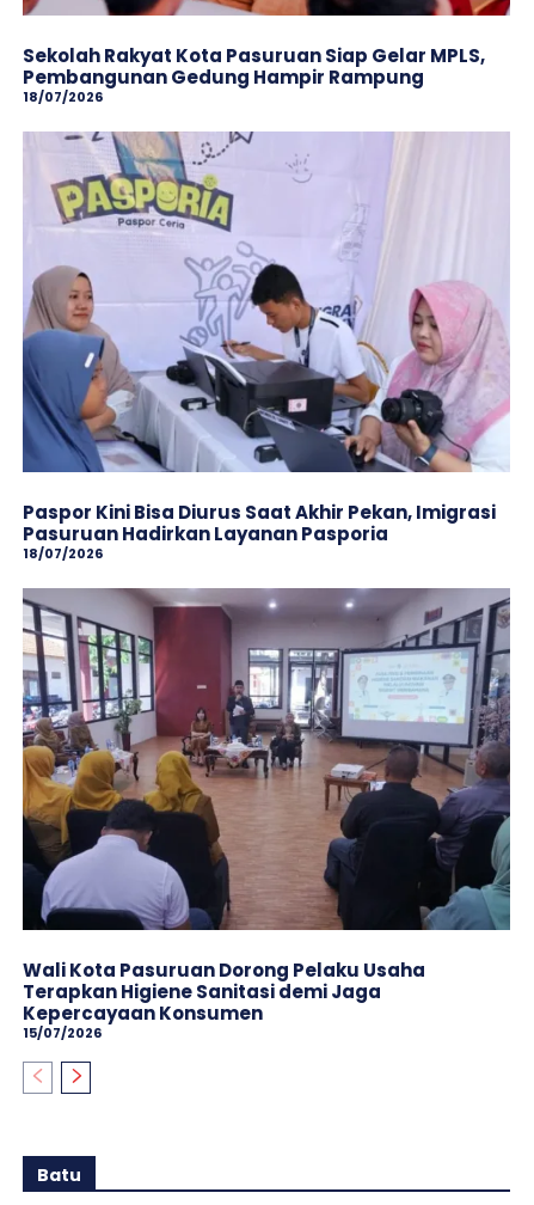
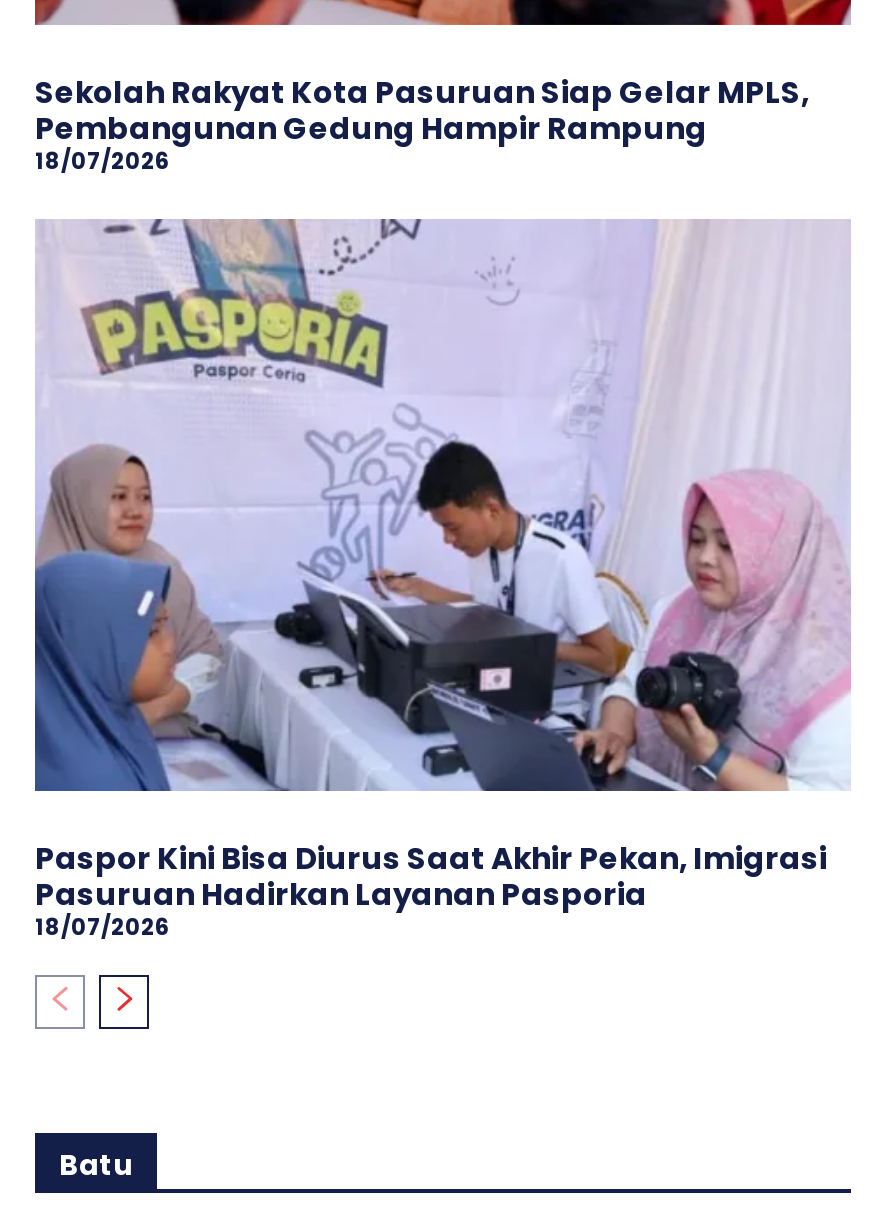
- [image]
- Wali Kota Pasuruan Dorong Pelaku Usaha
- Terapkan Higiene Sanitasi demi Jaga
- Kepercayaan Konsumen
- 15/07/2026
